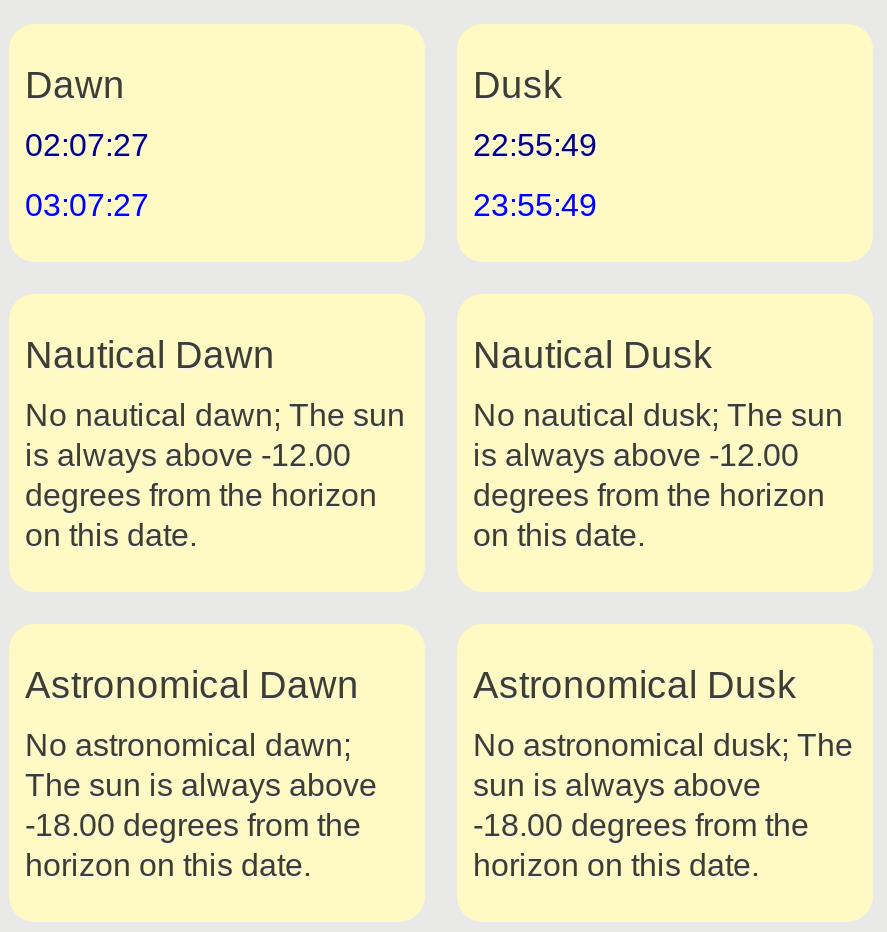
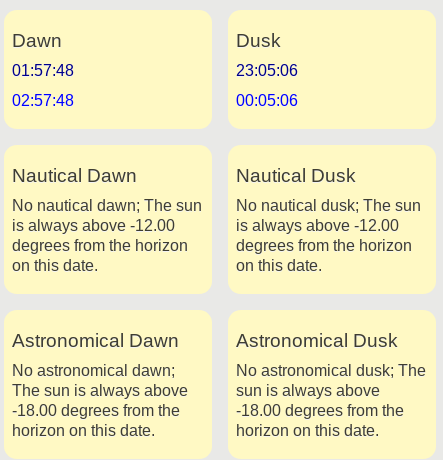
- 02:07:27
+ 01:57:48

- 22:55:49
+ 23:05:06

- 03:07:27
+ 02:57:48

- 23:55:49
+ 00:05:06
